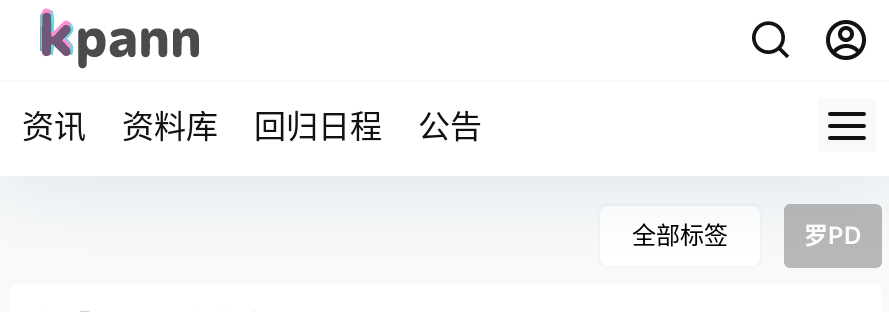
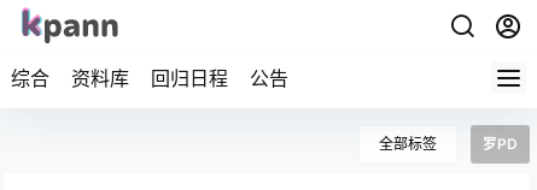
- 资讯
+ 综合
